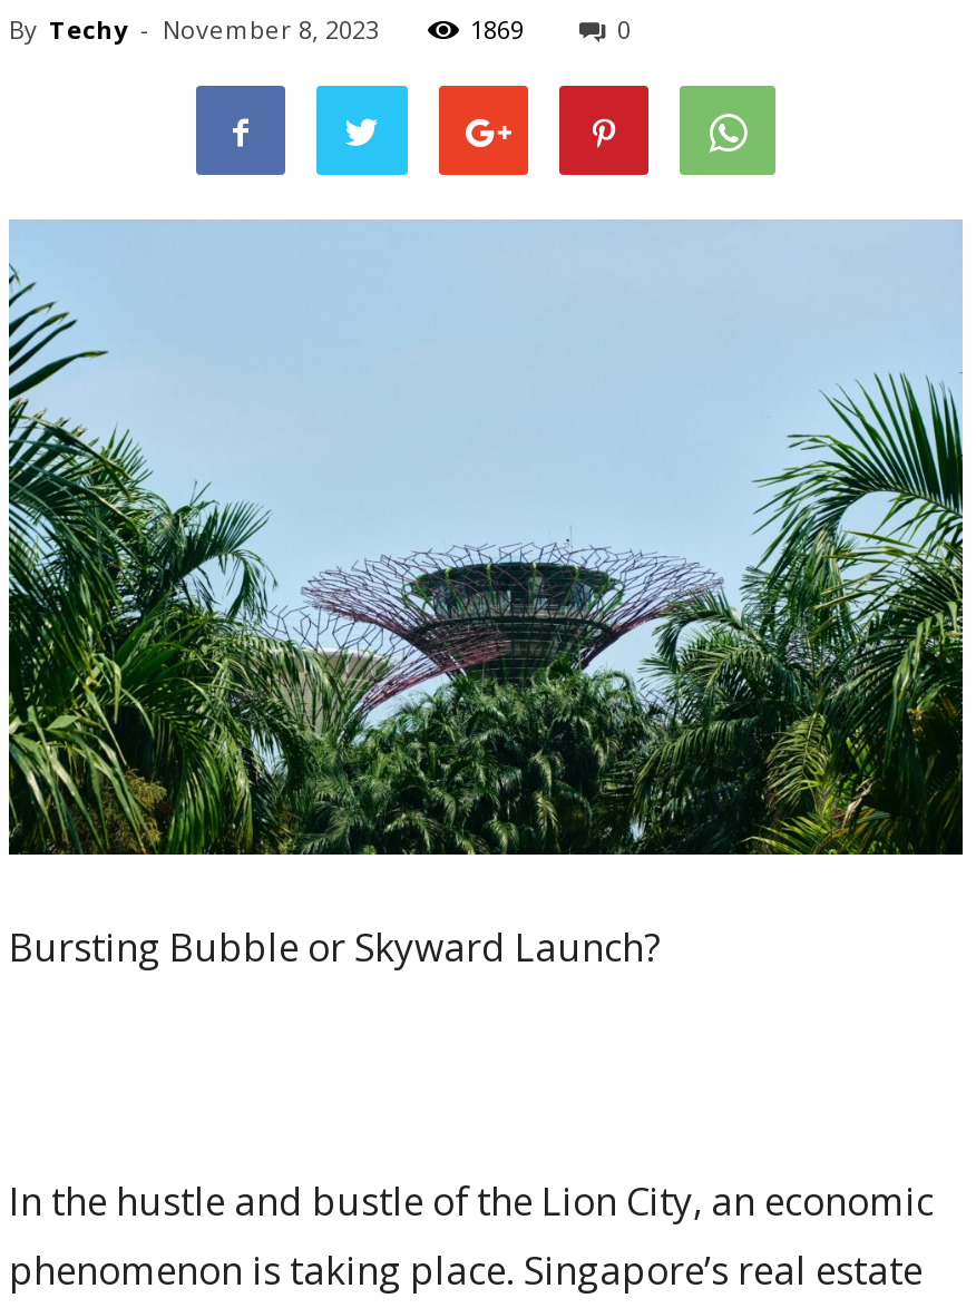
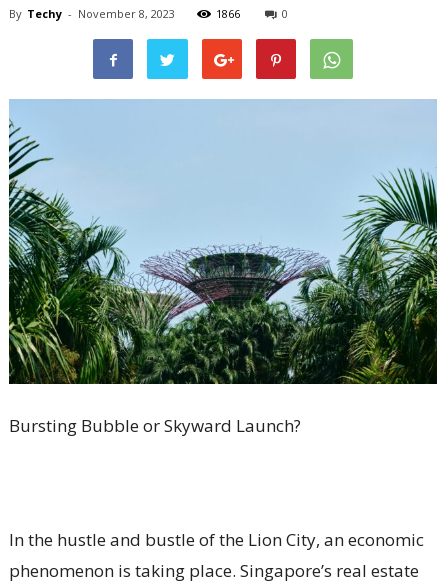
- 1869
+ 1866
